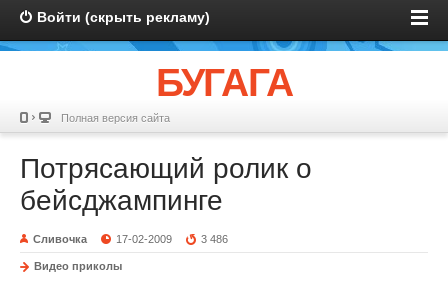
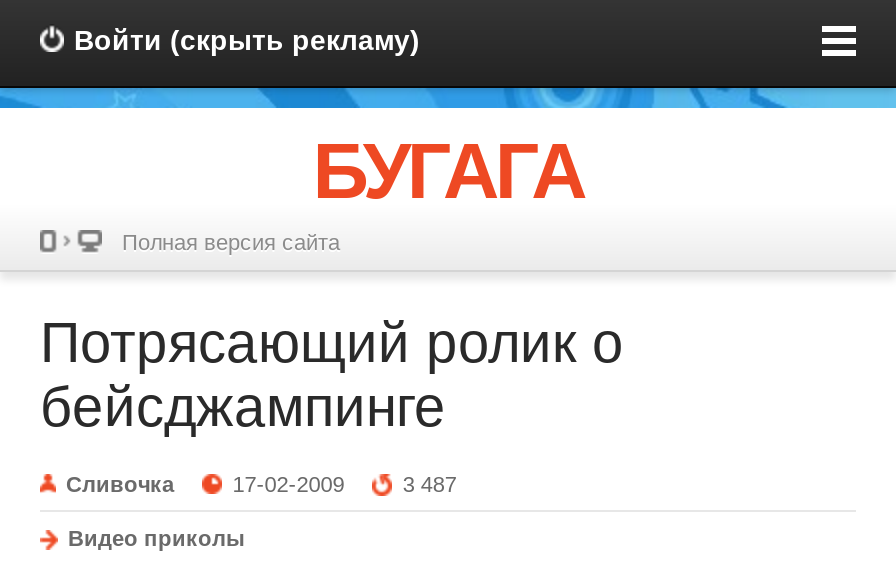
- 3 486
+ 3 487
